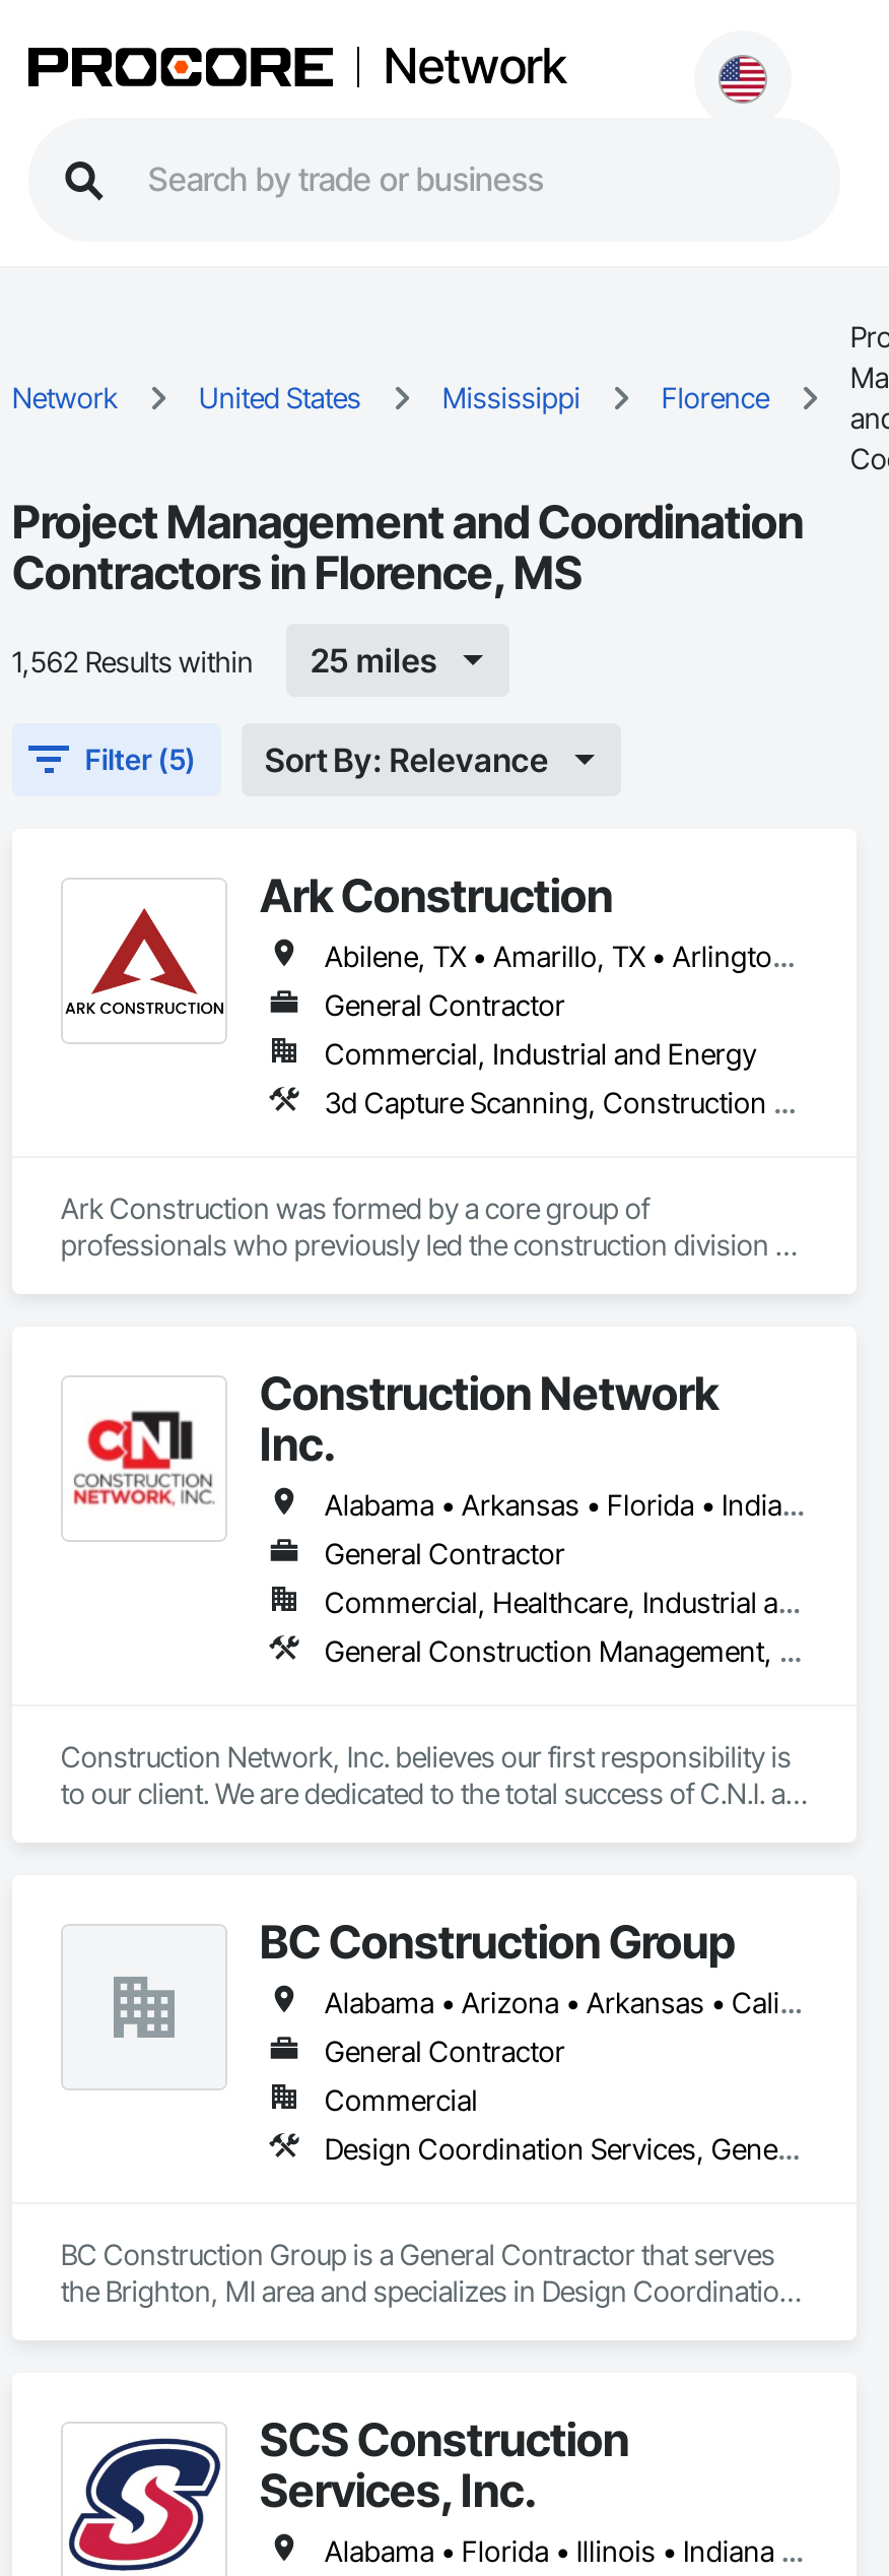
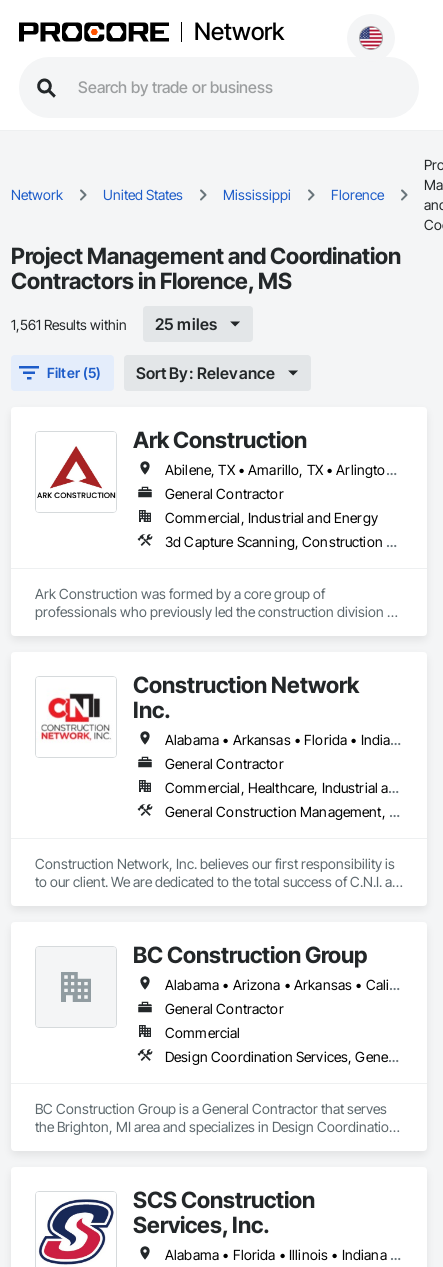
- 1,562 Results within
+ 1,561 Results within
